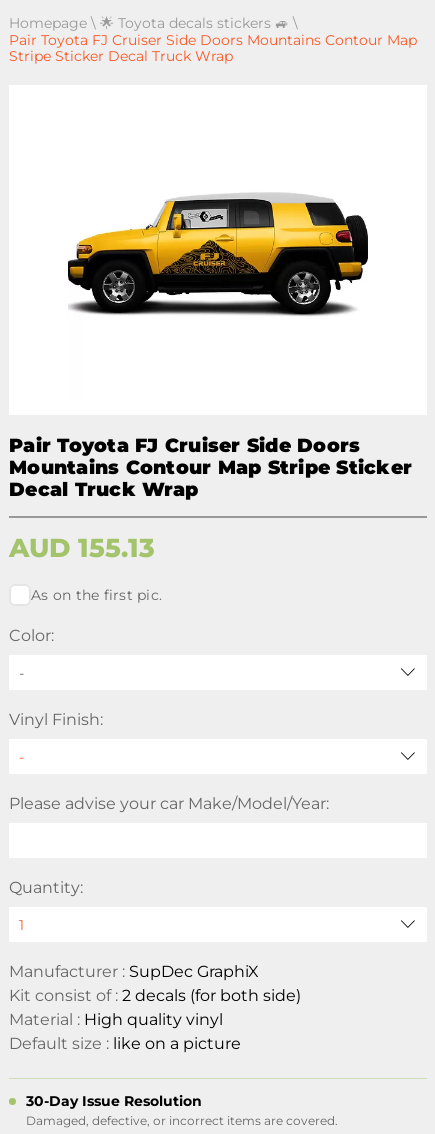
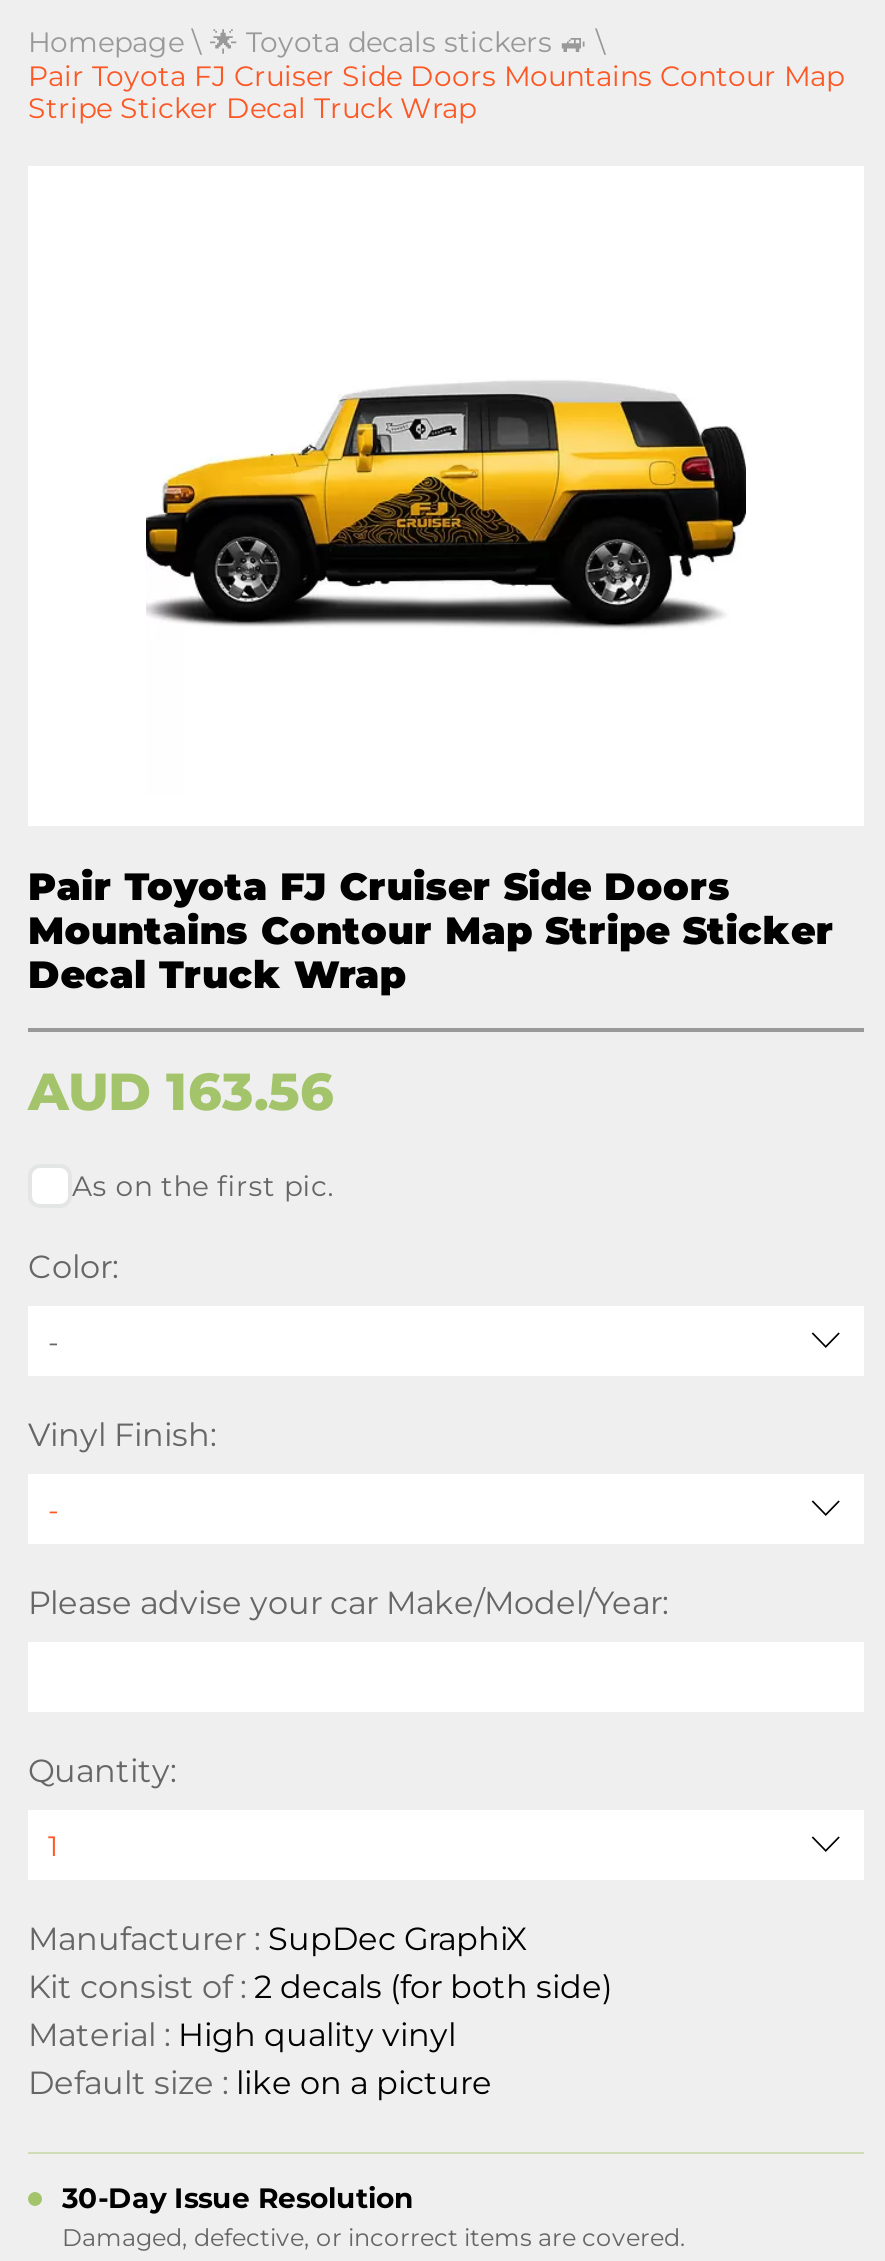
- AUD 155.13
+ AUD 163.56
